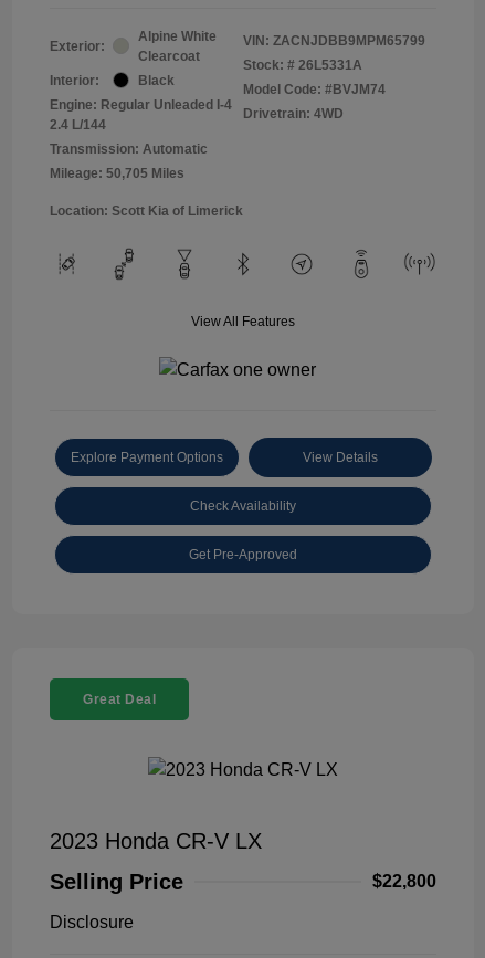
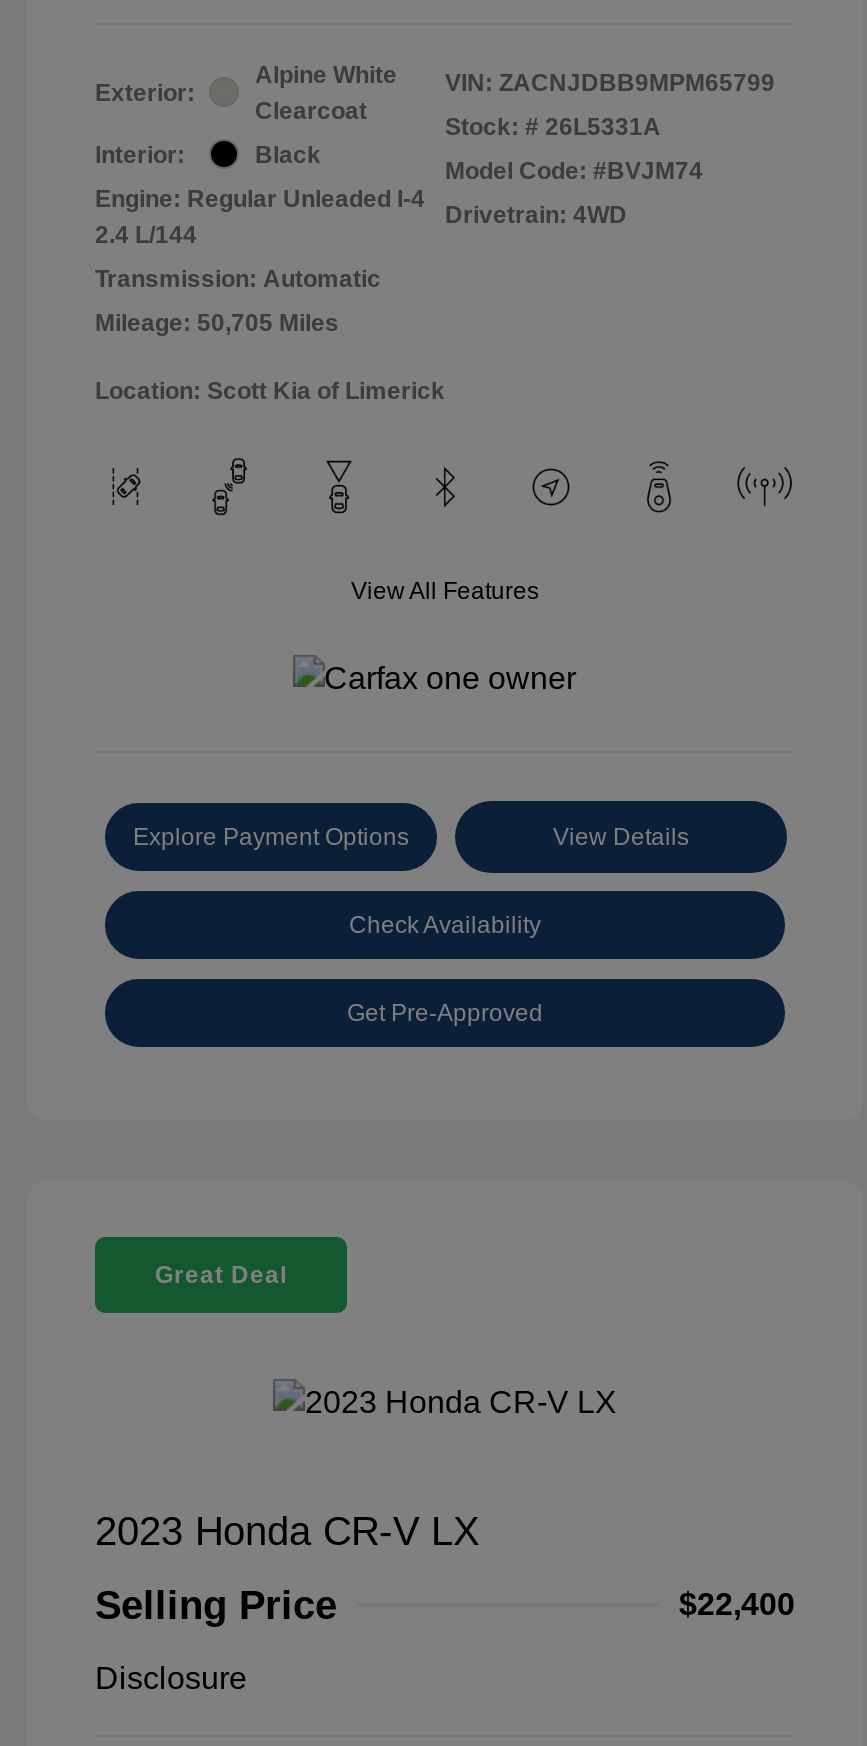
- $22,800
+ $22,400
